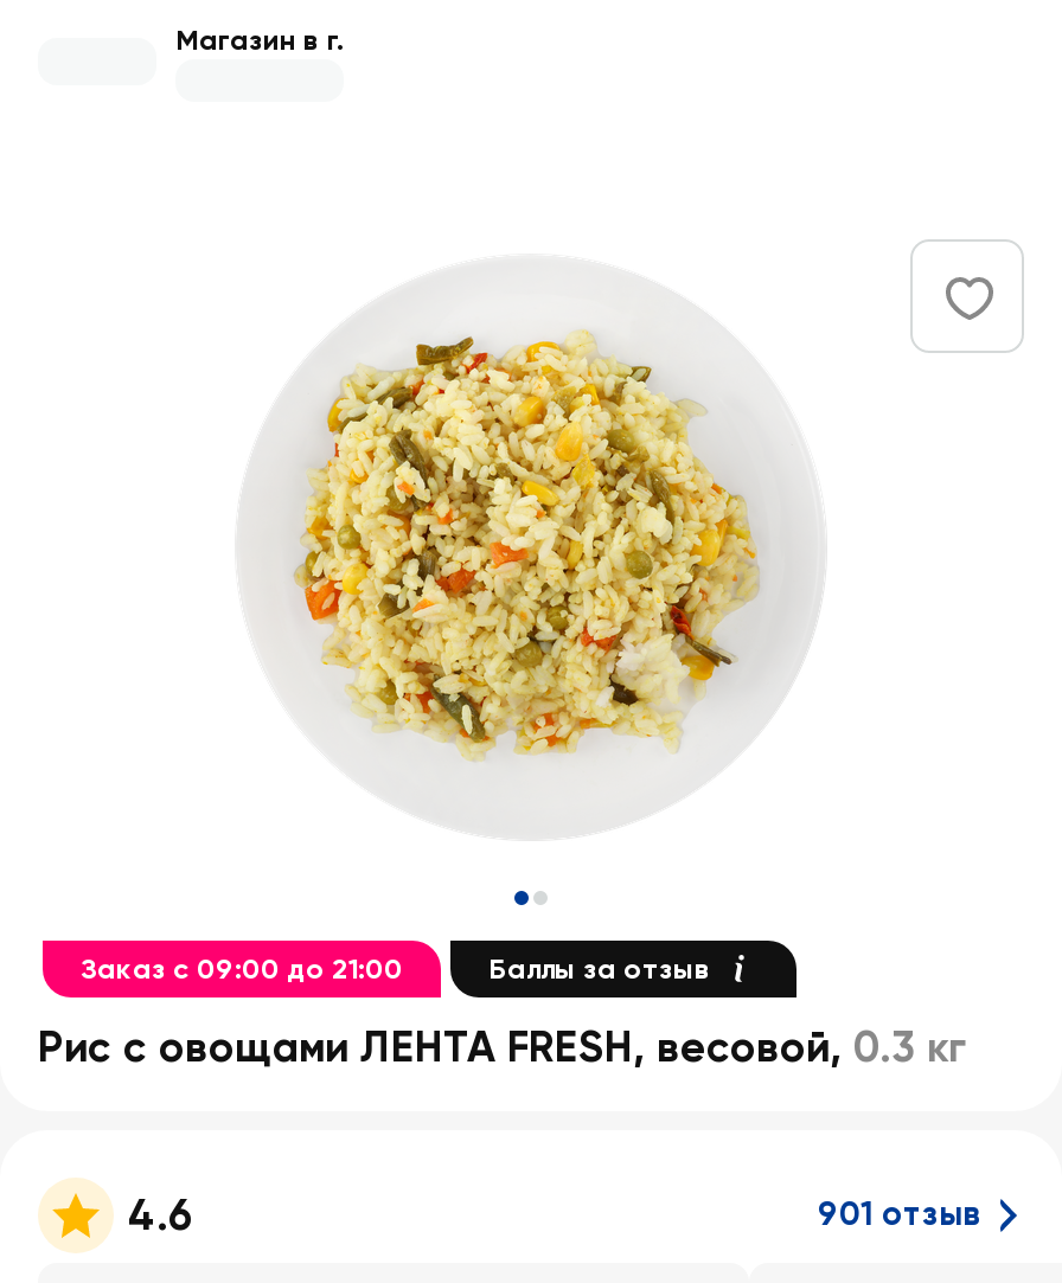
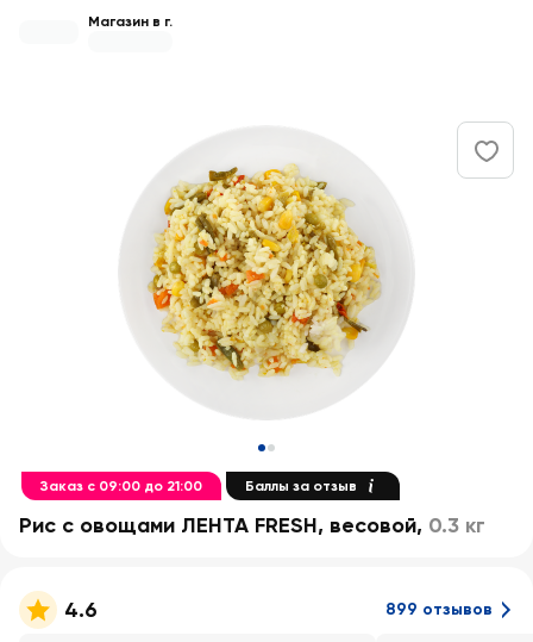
- 901 отзыв
+ 899 отзывов
